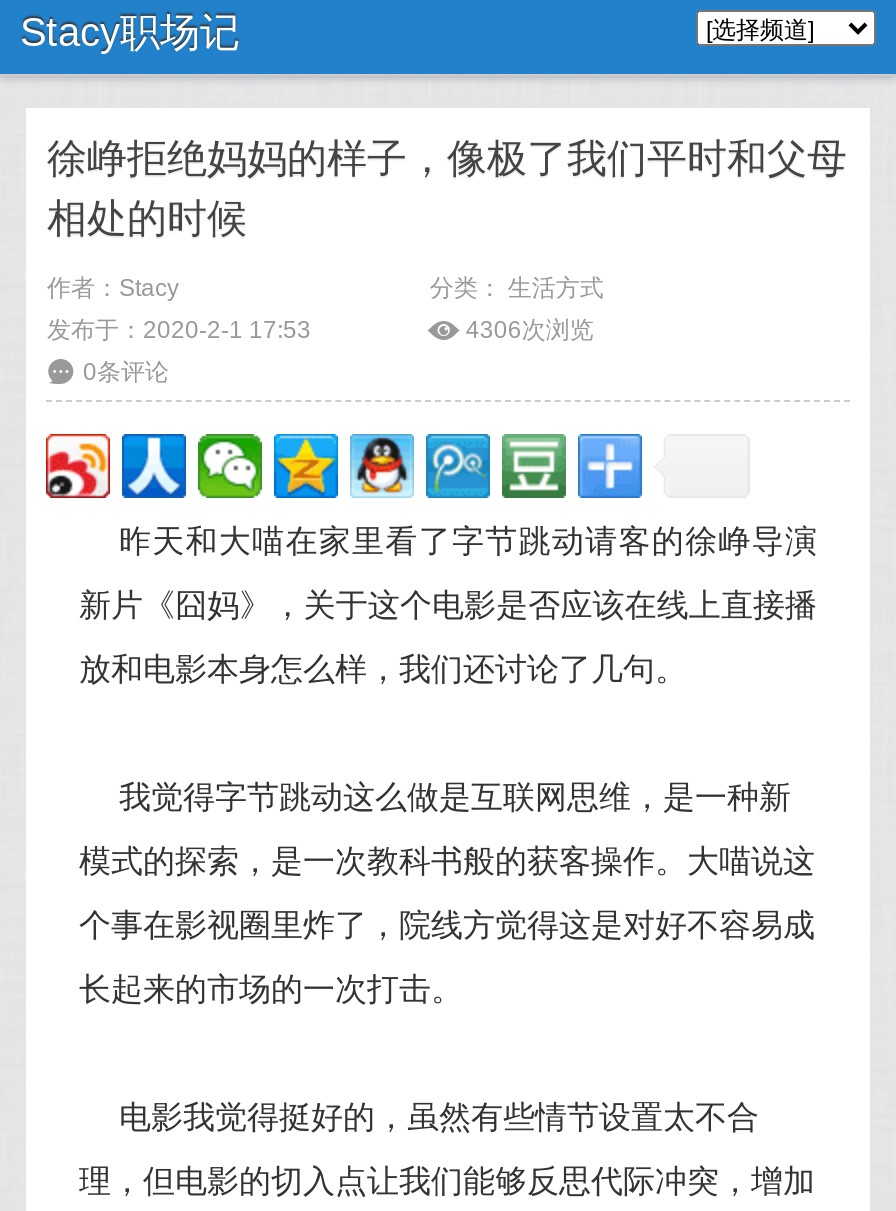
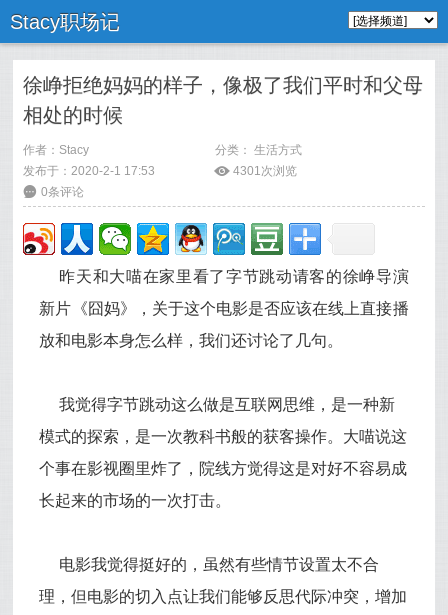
- ė 4306次浏览
+ ė 4301次浏览
